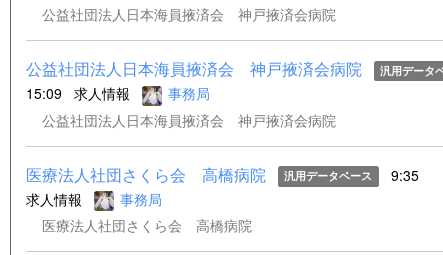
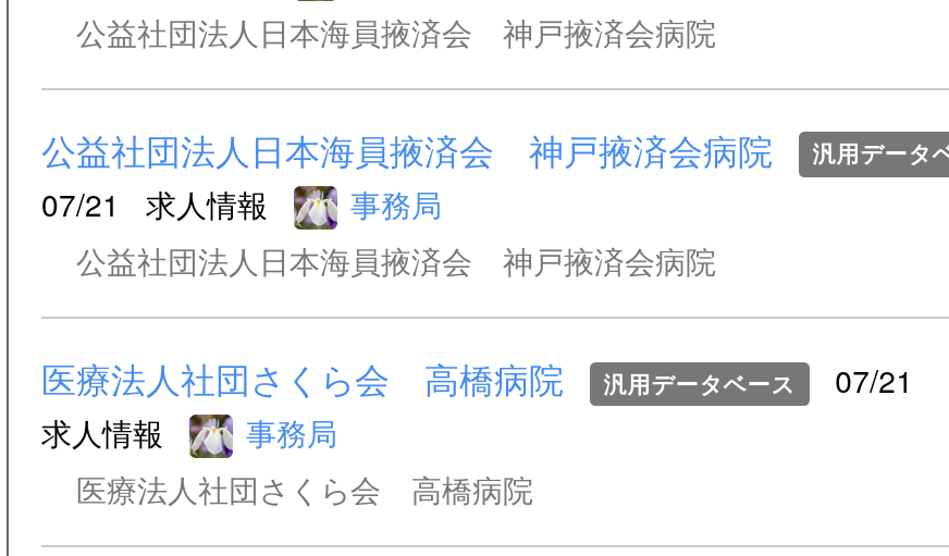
- 15:09 求人情報 事務局
+ 07/21 求人情報 事務局

- 医療法人社団さくら会 高橋病院 汎用データベース 9:35
+ 医療法人社団さくら会 高橋病院 汎用データベース 07/21
